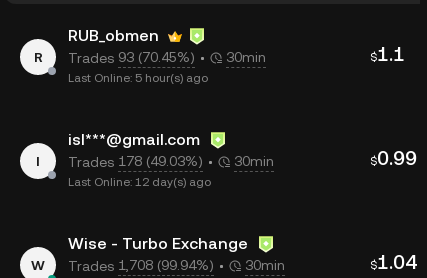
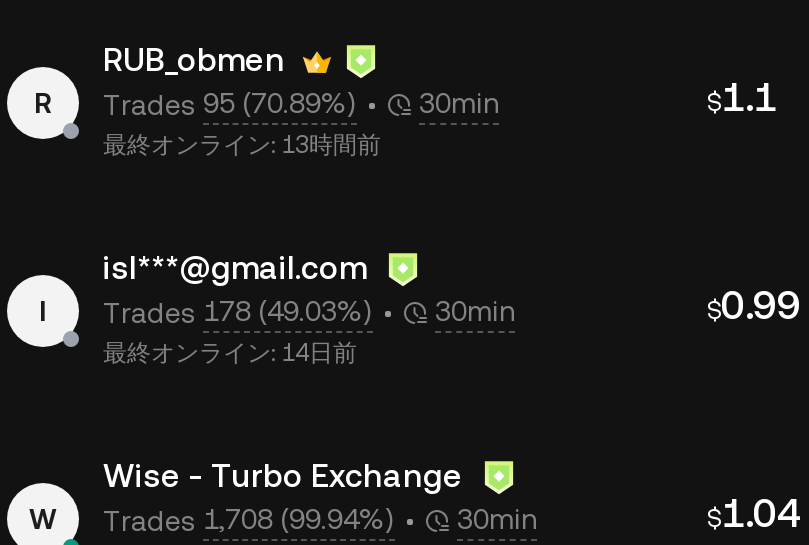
- R Trades 93 (70.45%) 30min
+ R Trades 95 (70.89%) 30min

- Last Online: 5 hour(s) ago
+ 最終オンライン: 13時間前

- Last Online: 12 day(s) ago
+ 最終オンライン: 14日前
